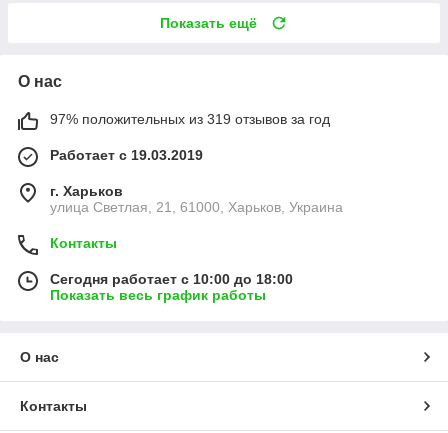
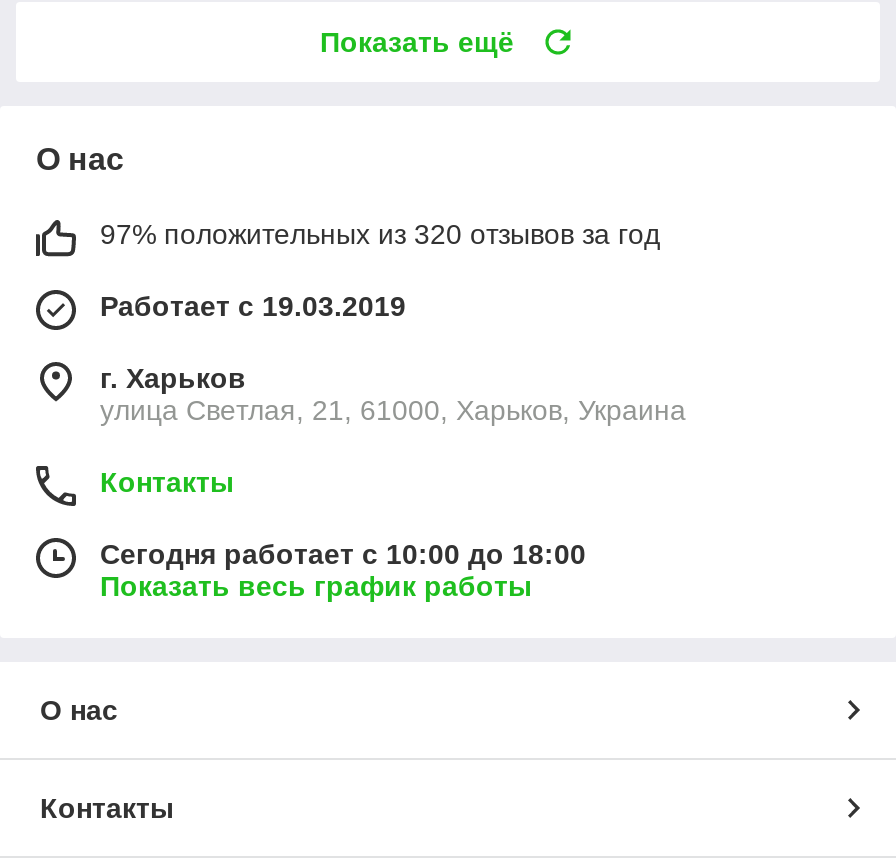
- 97% положительных из 319 отзывов за год
+ 97% положительных из 320 отзывов за год
